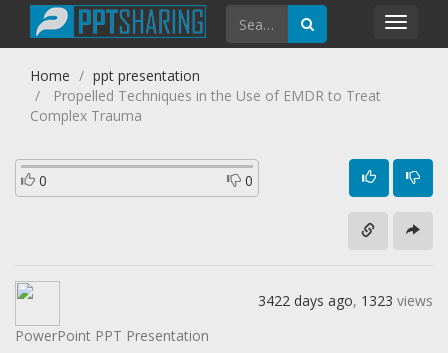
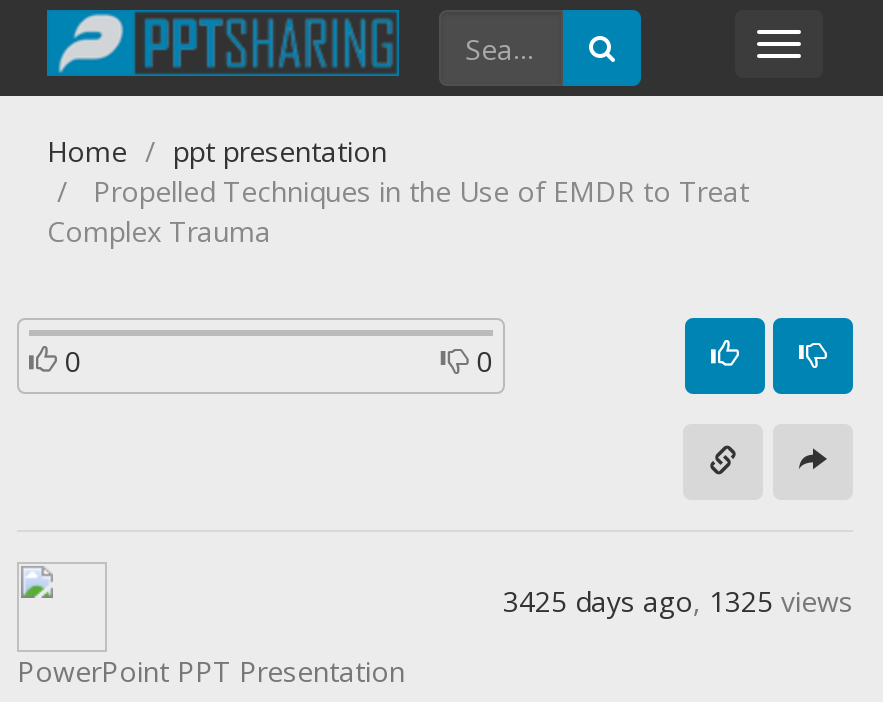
- 3422 days ago, 1323 views
+ 3425 days ago, 1325 views
